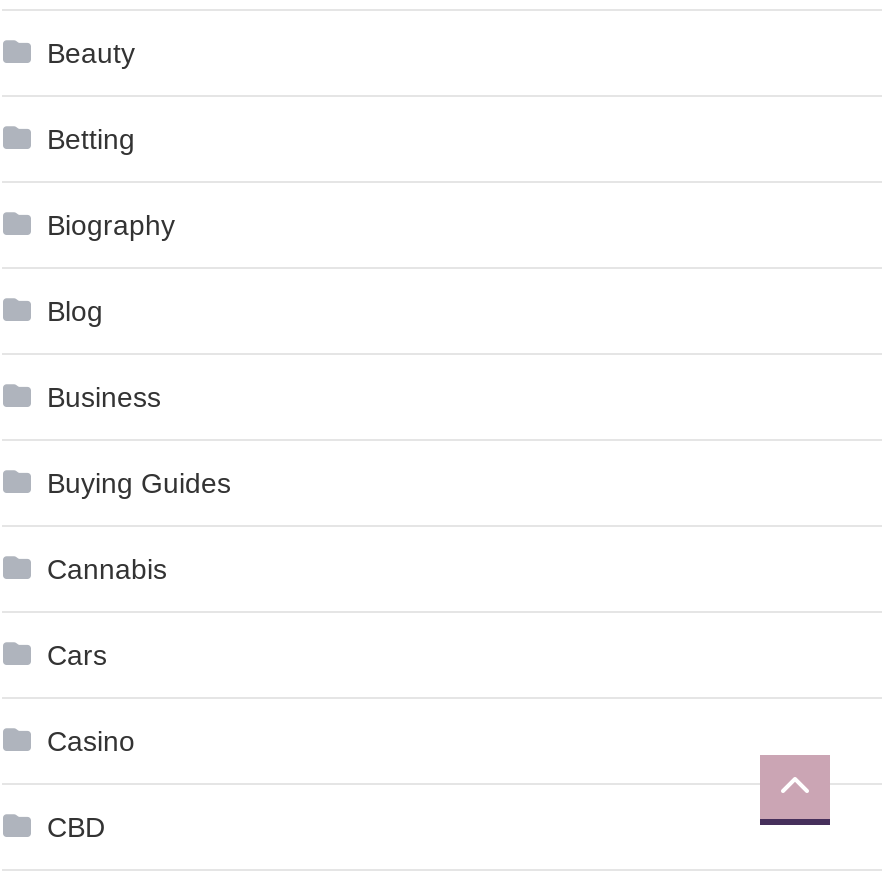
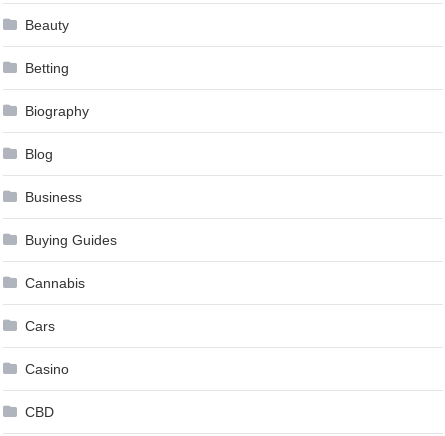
- [image]
